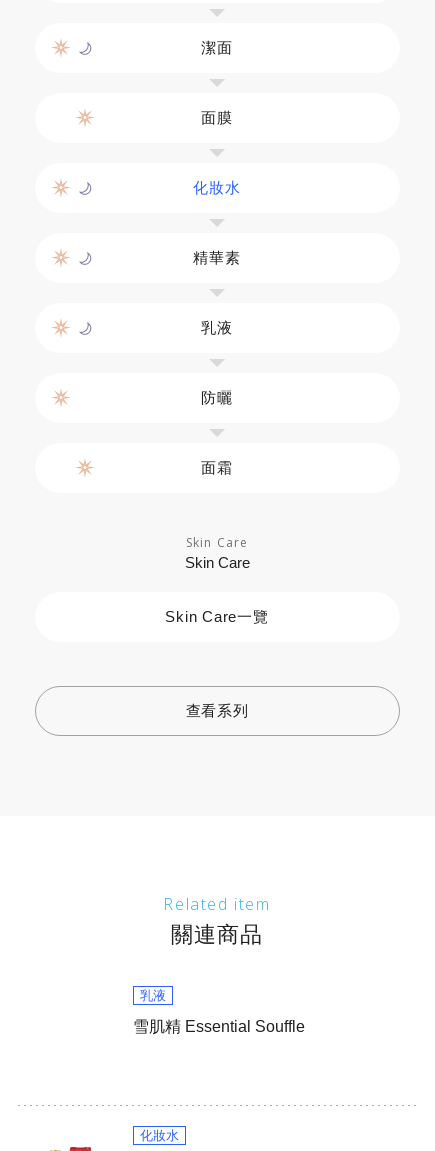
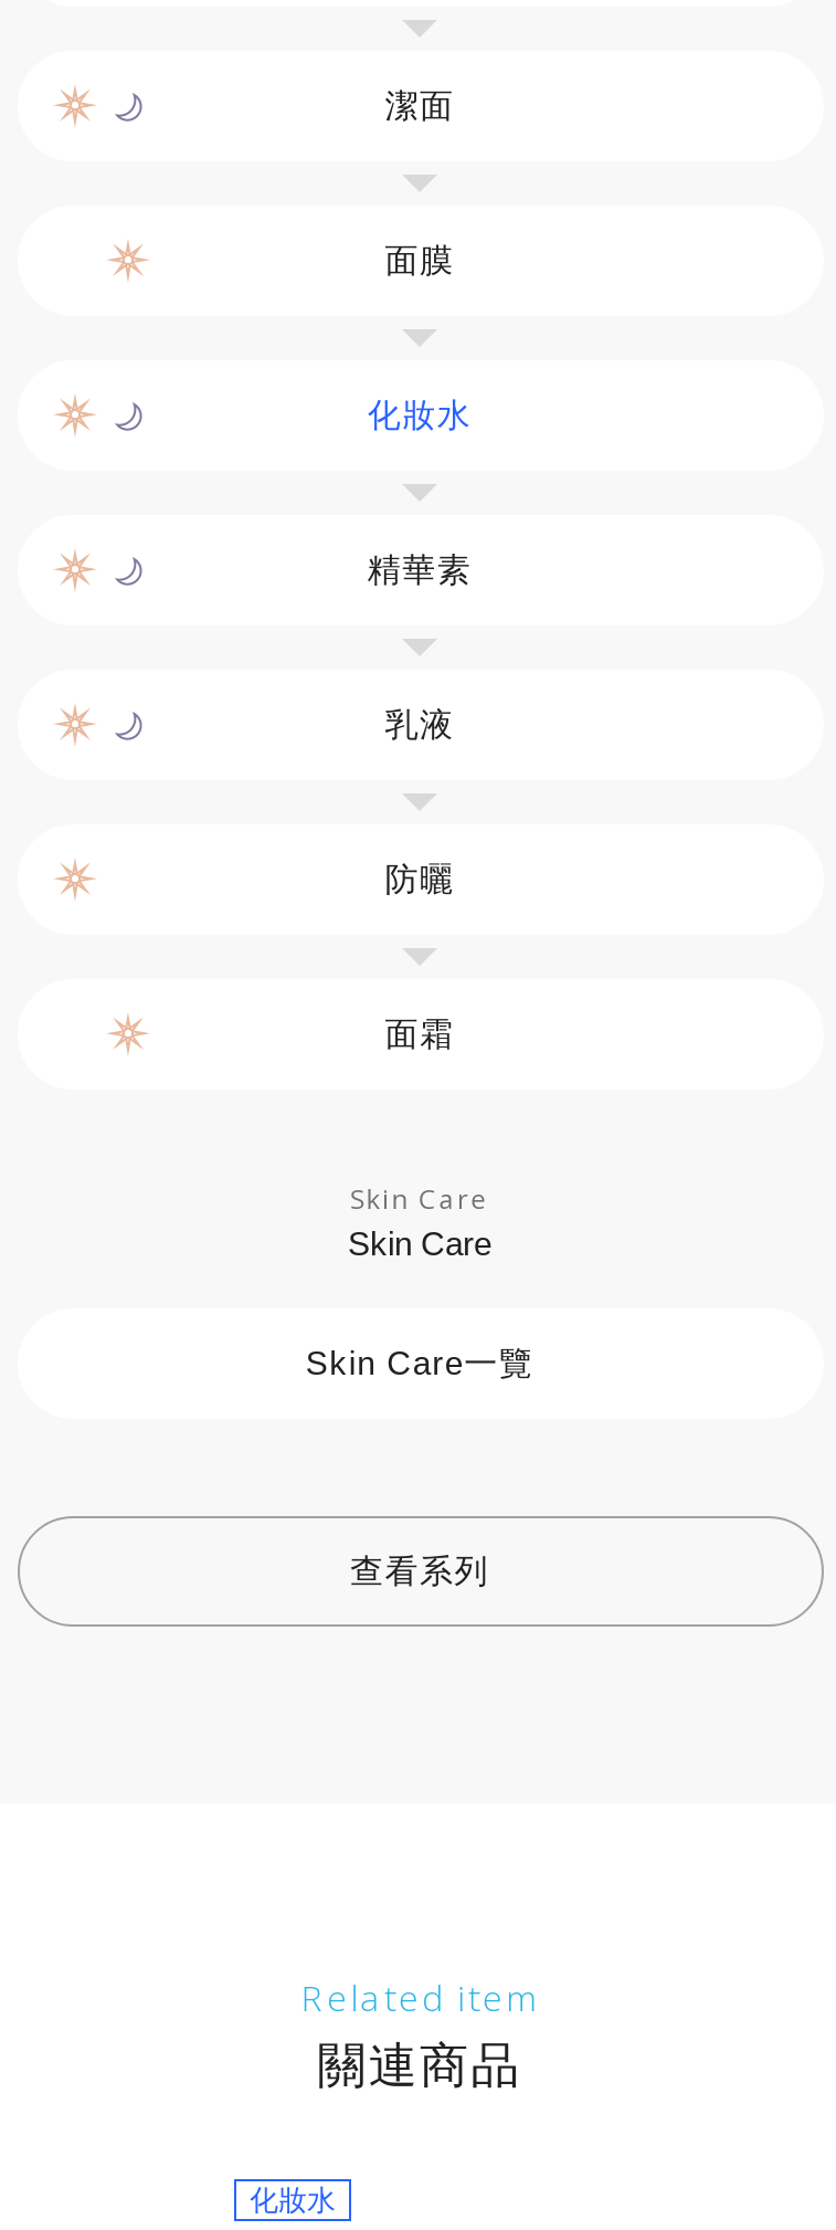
- 乳液
- 雪肌精 Essential Souffle
